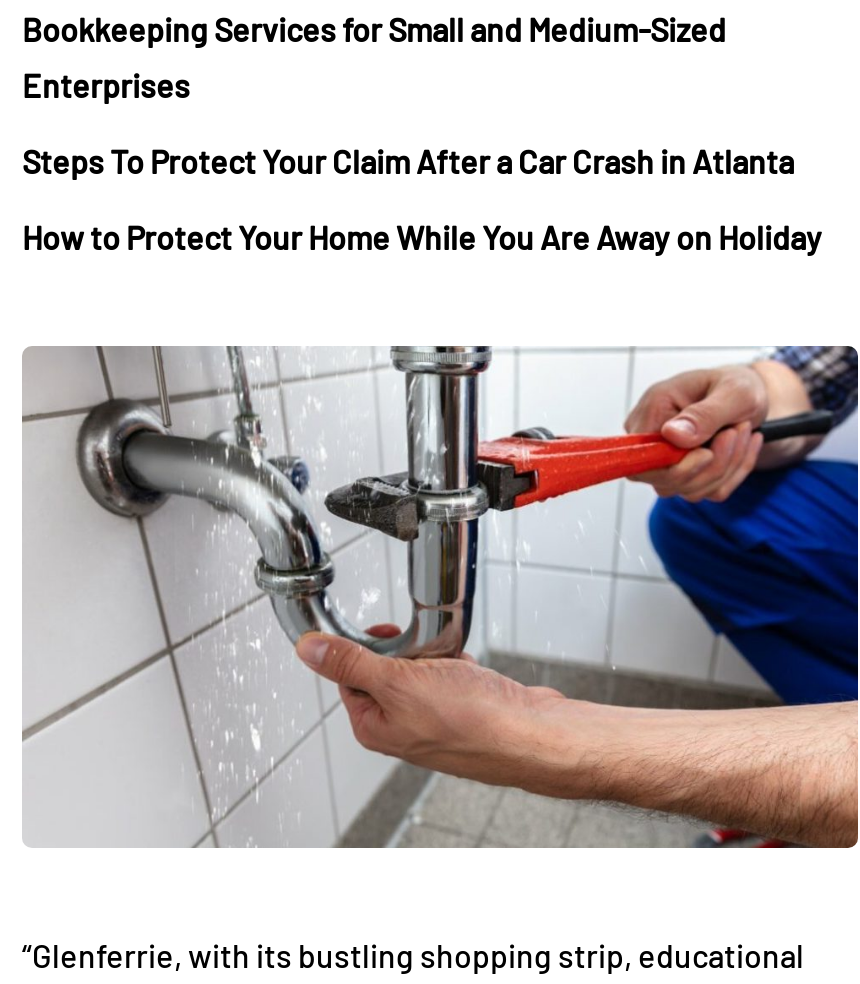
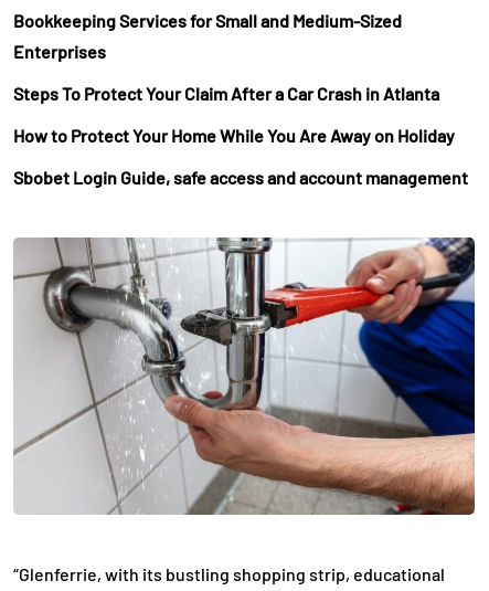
+ Sbobet Login Guide, safe access and account management
